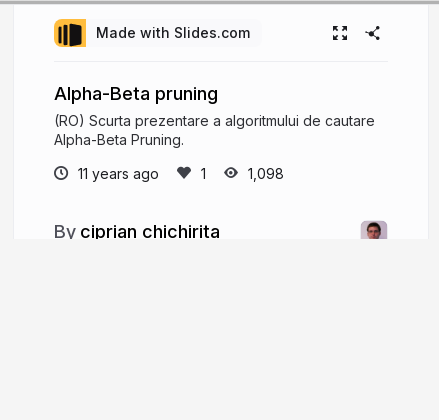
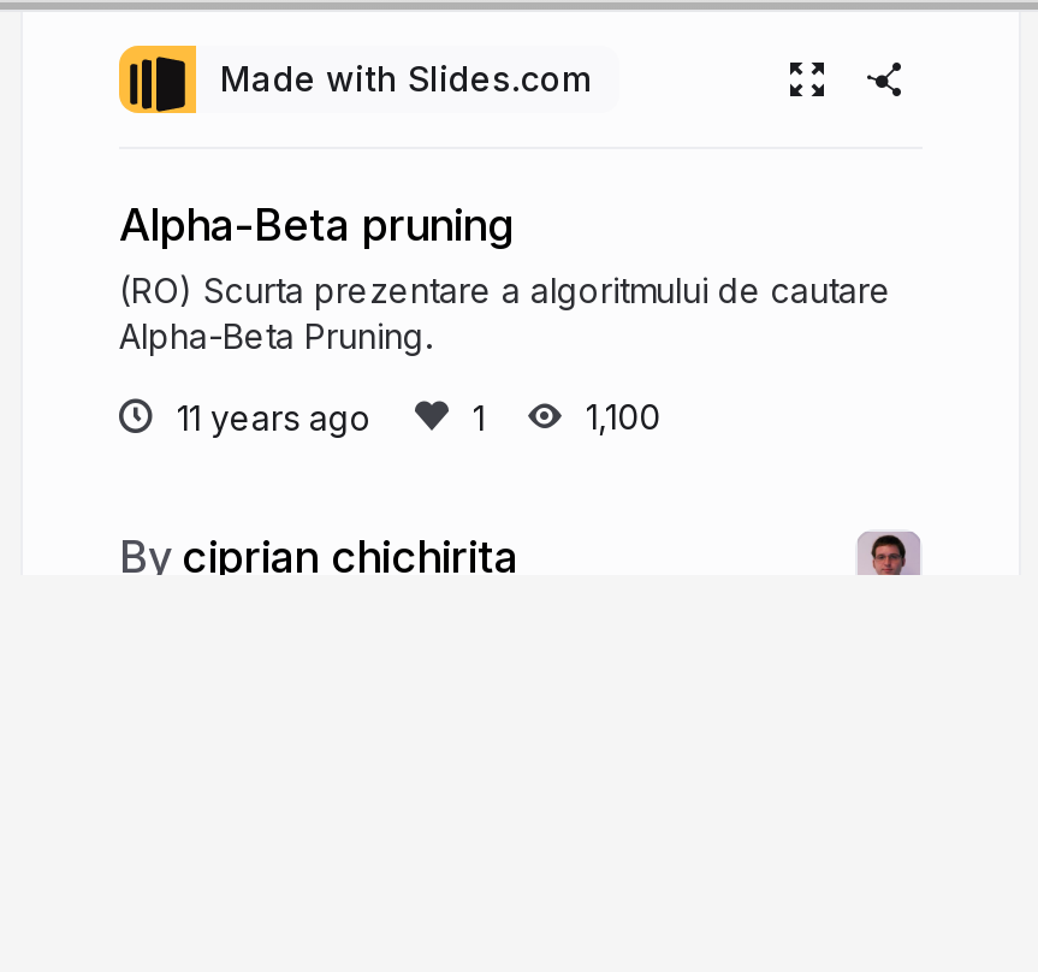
- 1,098
+ 1,100
